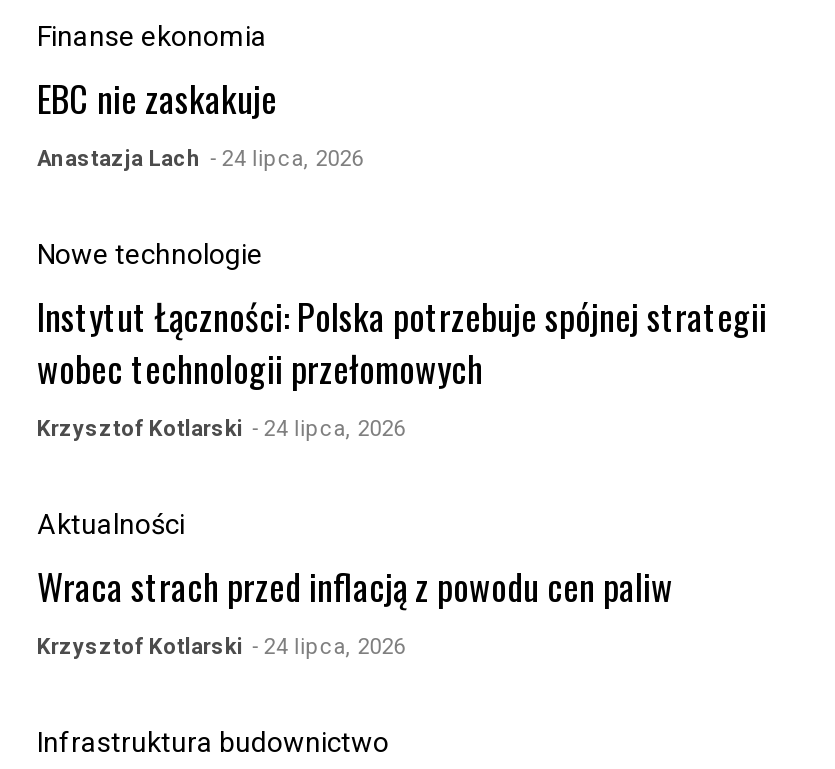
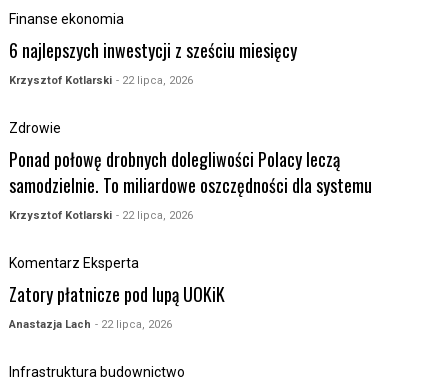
- EBC nie zaskakuje
- Anastazja Lach - 24 lipca, 2026
+ 6 najlepszych inwestycji z sześciu miesięcy
+ Krzysztof Kotlarski - 22 lipca, 2026

- Nowe technologie
- Instytut Łączności: Polska potrzebuje spójnej strategii
- wobec technologii przełomowych
- Krzysztof Kotlarski - 24 lipca, 2026
+ Zdrowie
+ Ponad połowę drobnych dolegliwości Polacy leczą
+ samodzielnie. To miliardowe oszczędności dla systemu
+ Krzysztof Kotlarski - 22 lipca, 2026

- Aktualności
- Wraca strach przed inflacją z powodu cen paliw
- Krzysztof Kotlarski - 24 lipca, 2026
+ Komentarz Eksperta
+ Zatory płatnicze pod lupą UOKiK
+ Anastazja Lach - 22 lipca, 2026
